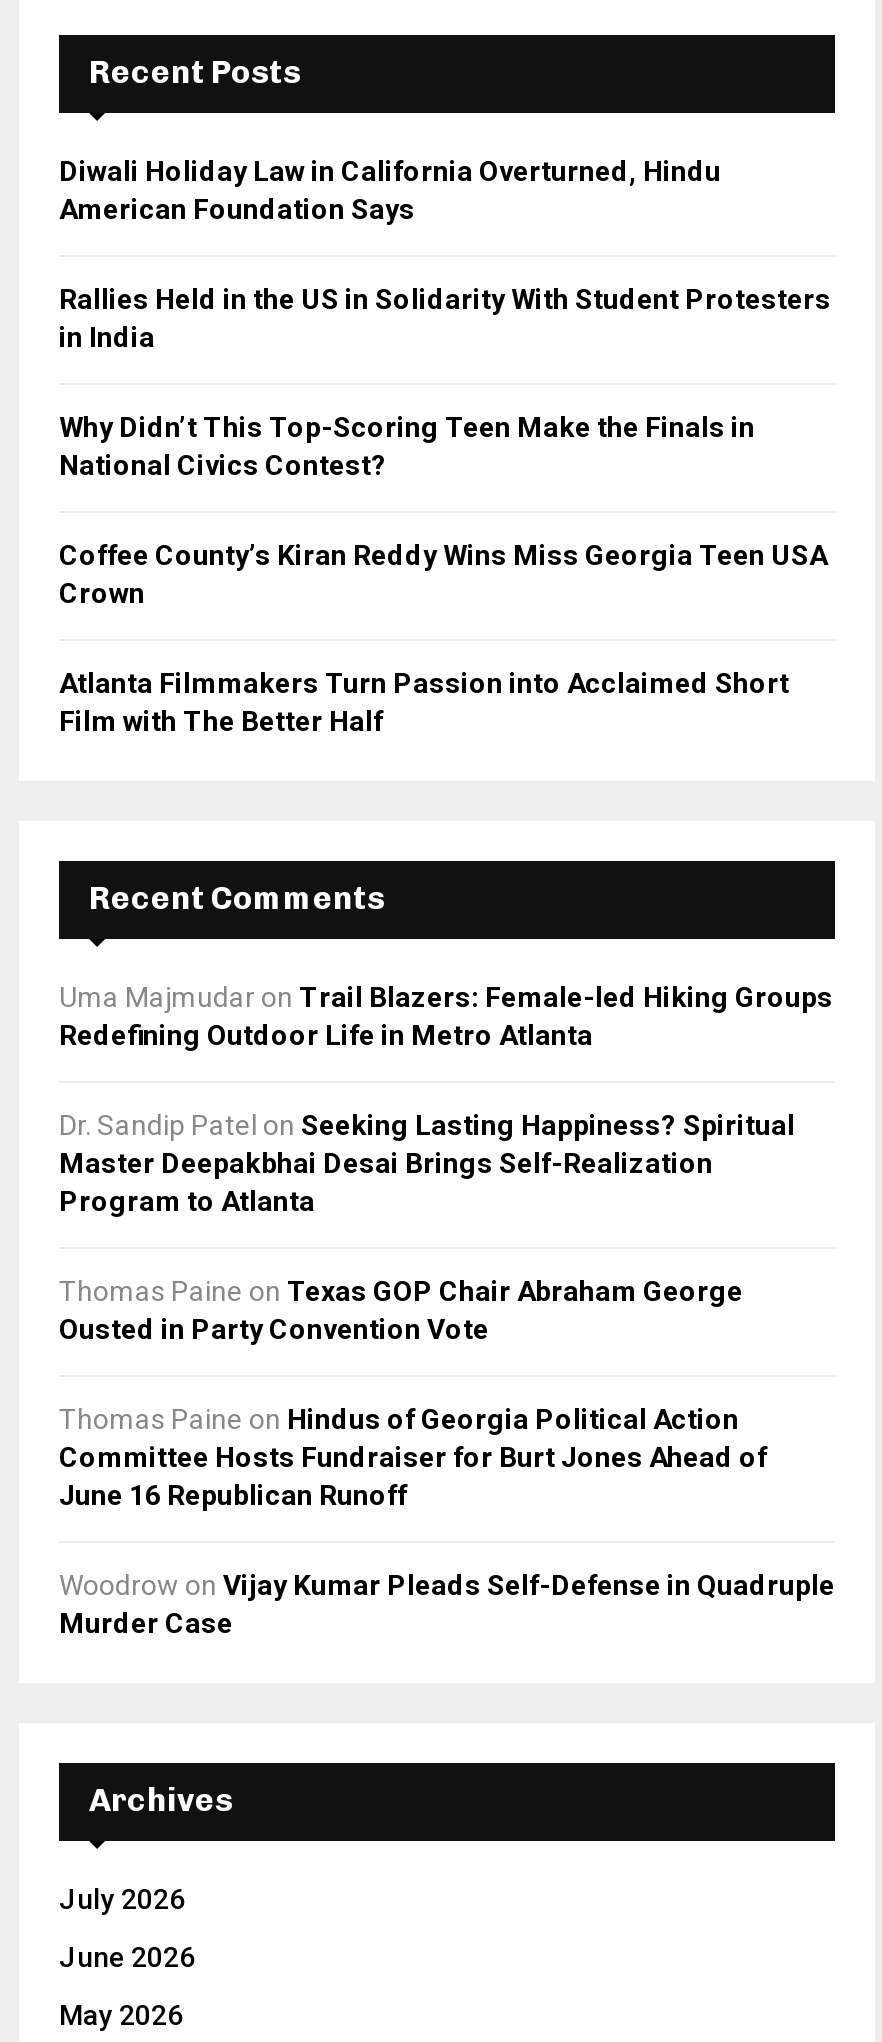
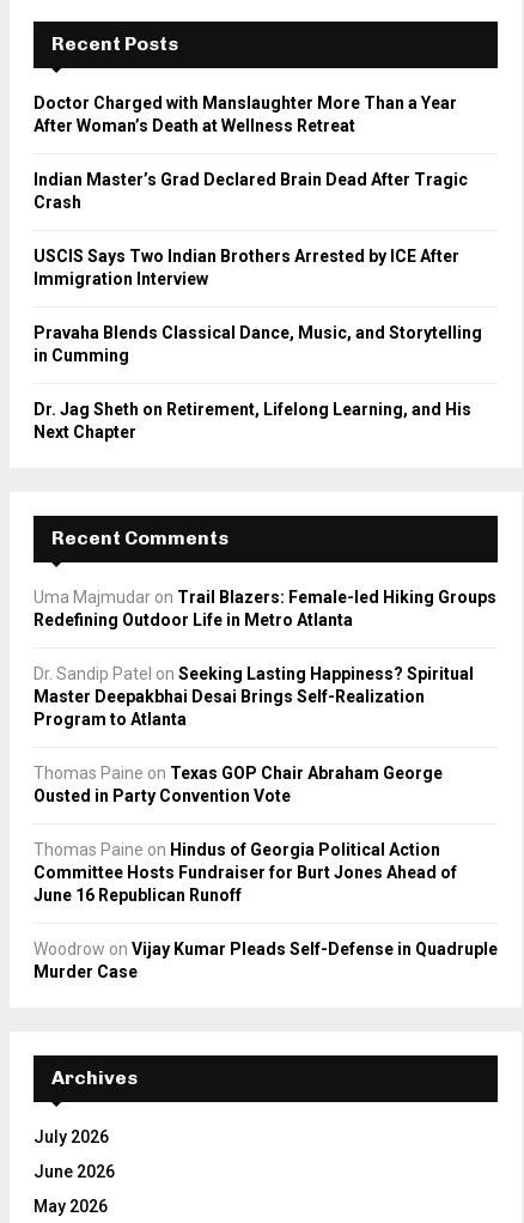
- Diwali Holiday Law in California Overturned, Hindu
- American Foundation Says
+ Doctor Charged with Manslaughter More Than a Year
+ After Woman’s Death at Wellness Retreat

- Rallies Held in the US in Solidarity With Student Protesters
- in India
+ Indian Master’s Grad Declared Brain Dead After Tragic
+ Crash

- Why Didn’t This Top-Scoring Teen Make the Finals in
- National Civics Contest?
+ USCIS Says Two Indian Brothers Arrested by ICE After
+ Immigration Interview

- Coffee County’s Kiran Reddy Wins Miss Georgia Teen USA
- Crown
+ Pravaha Blends Classical Dance, Music, and Storytelling
+ in Cumming

- Atlanta Filmmakers Turn Passion into Acclaimed Short
- Film with The Better Half
+ Dr. Jag Sheth on Retirement, Lifelong Learning, and His
+ Next Chapter
